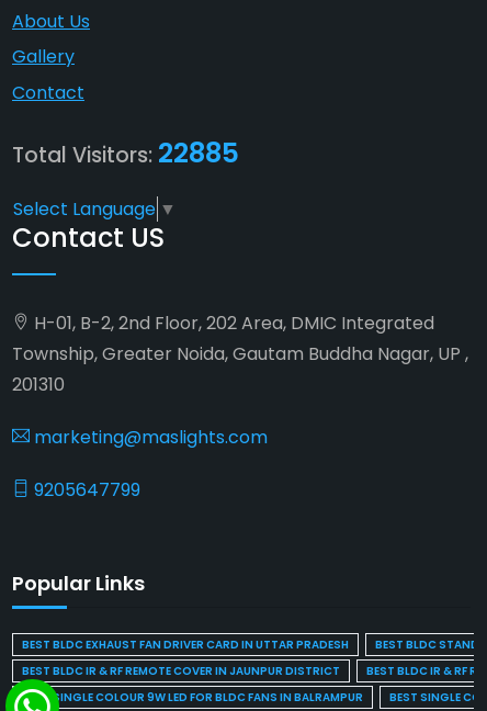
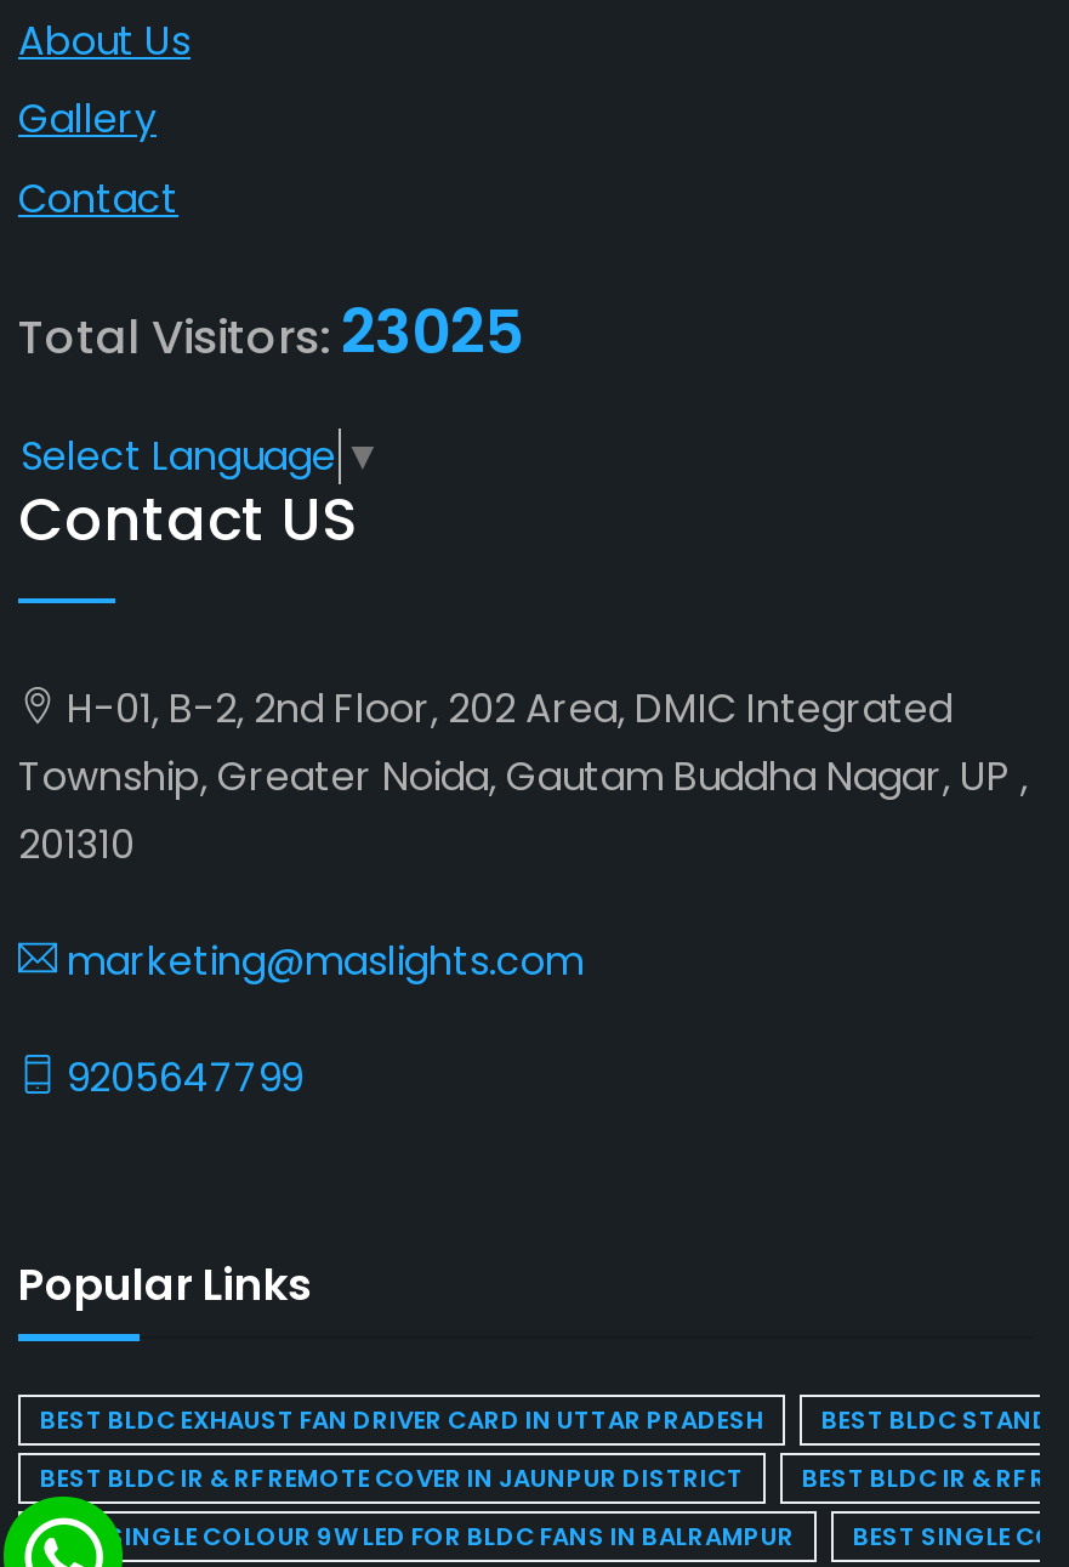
- Total Visitors: 22885
+ Total Visitors: 23025
